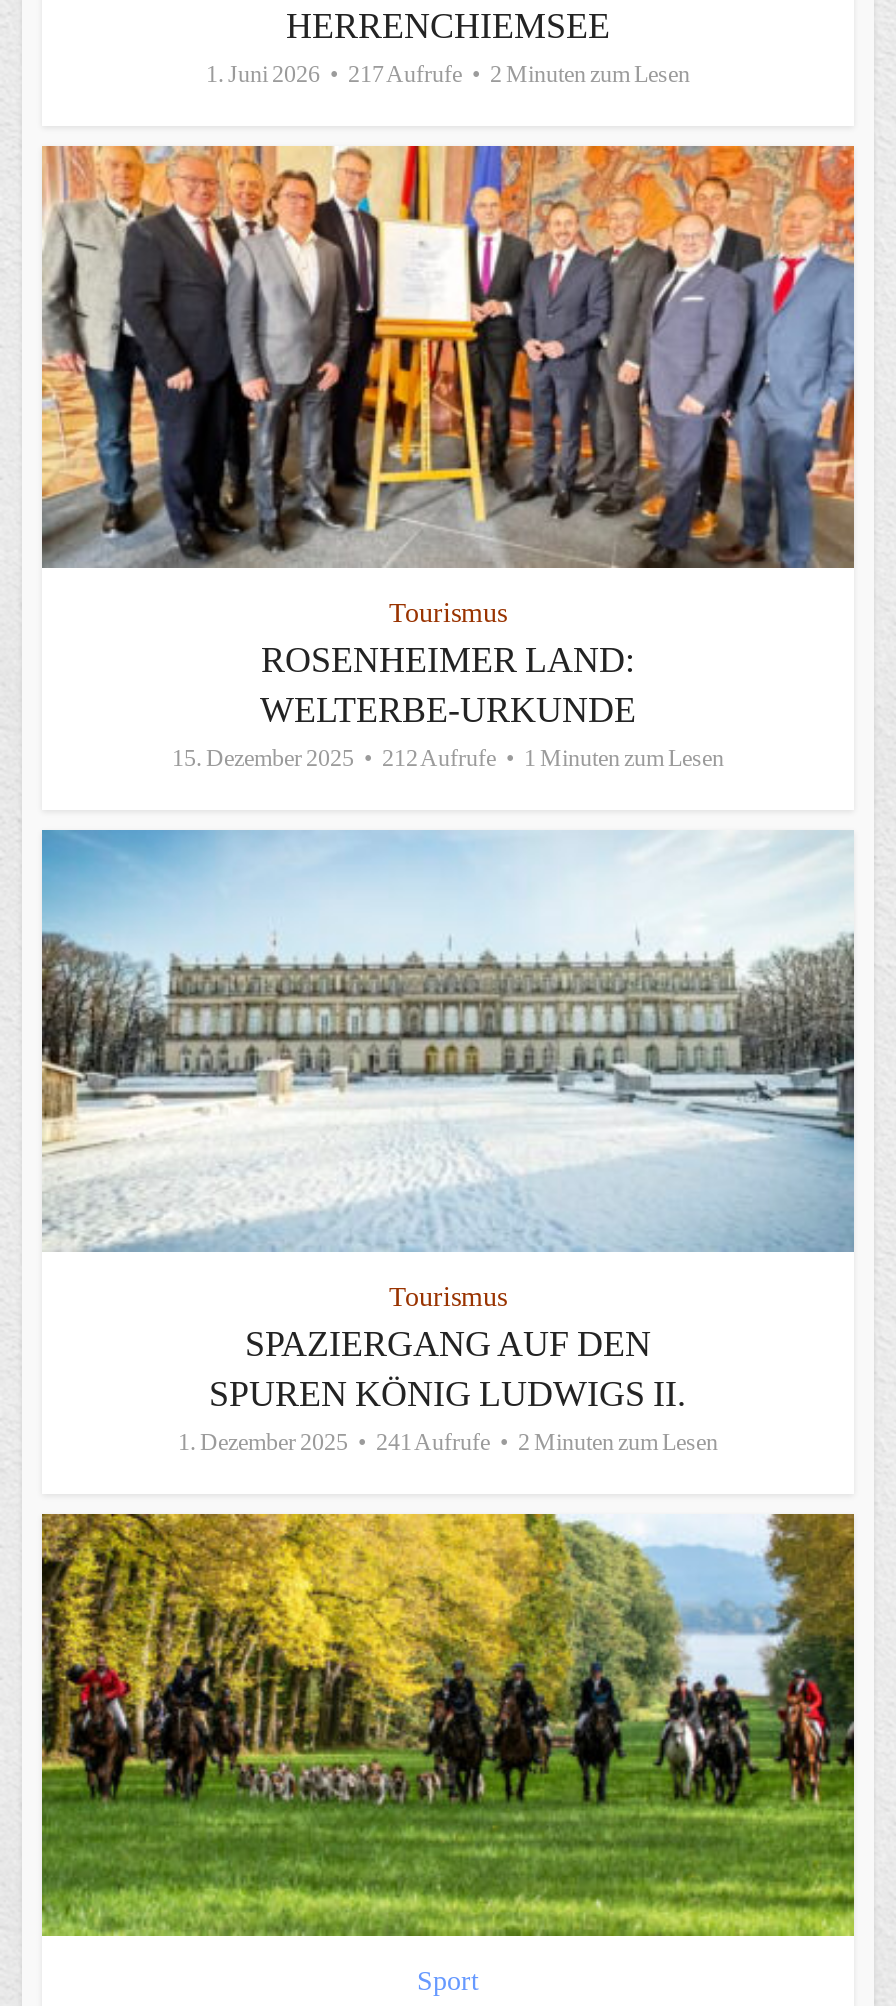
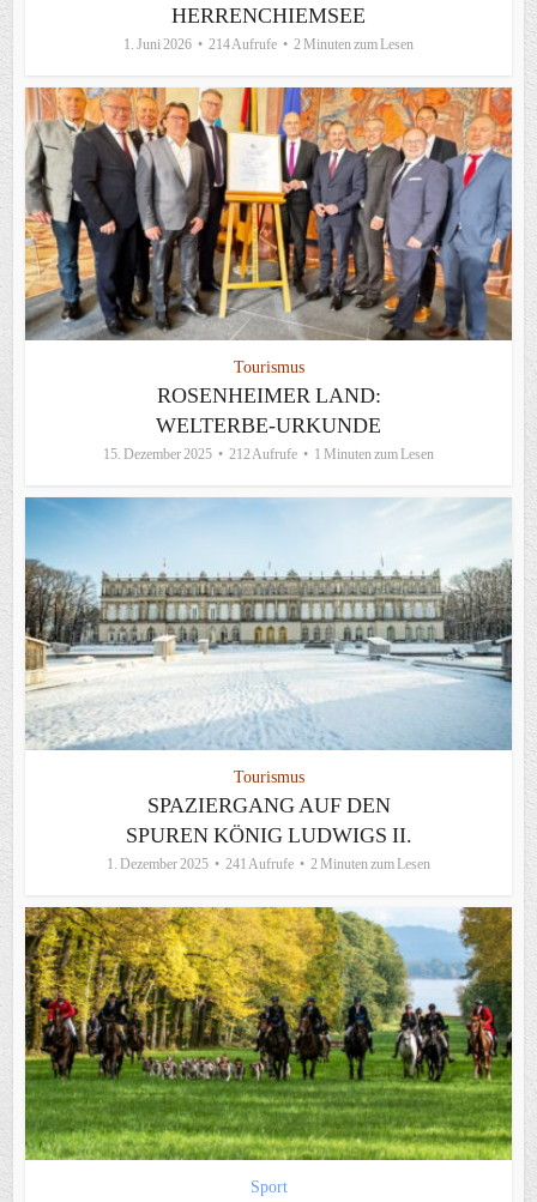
- 1. Juni 2026 217 Aufrufe 2 Minuten zum Lesen
+ 1. Juni 2026 214 Aufrufe 2 Minuten zum Lesen
